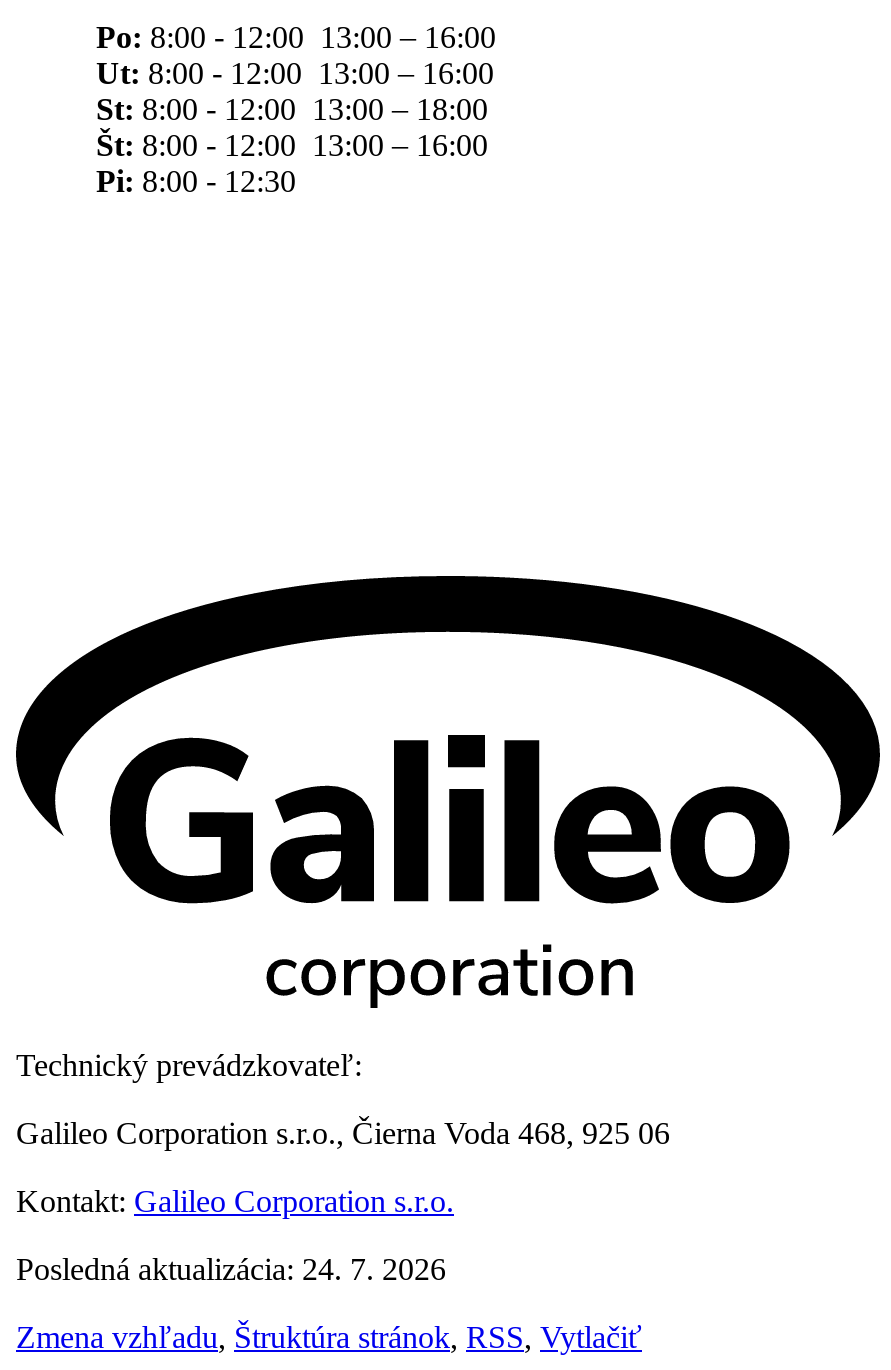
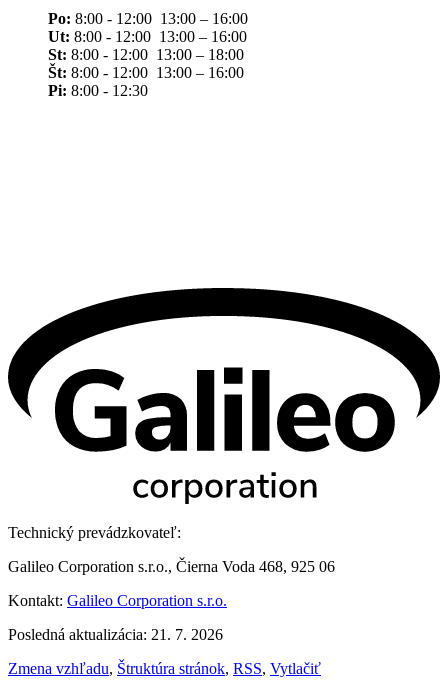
- Posledná aktualizácia: 24. 7. 2026
+ Posledná aktualizácia: 21. 7. 2026
